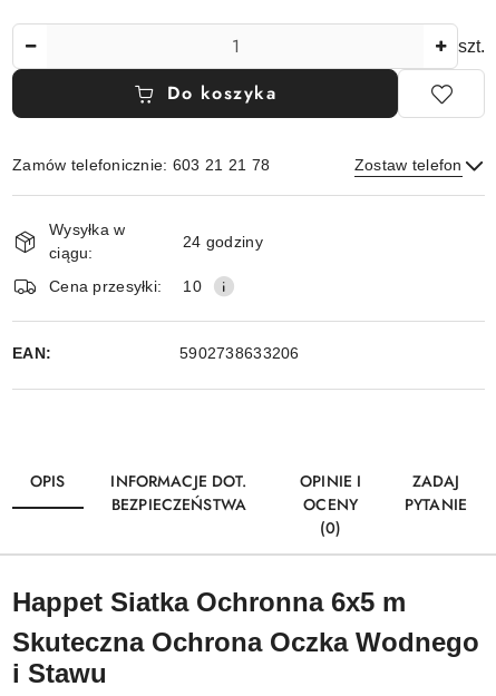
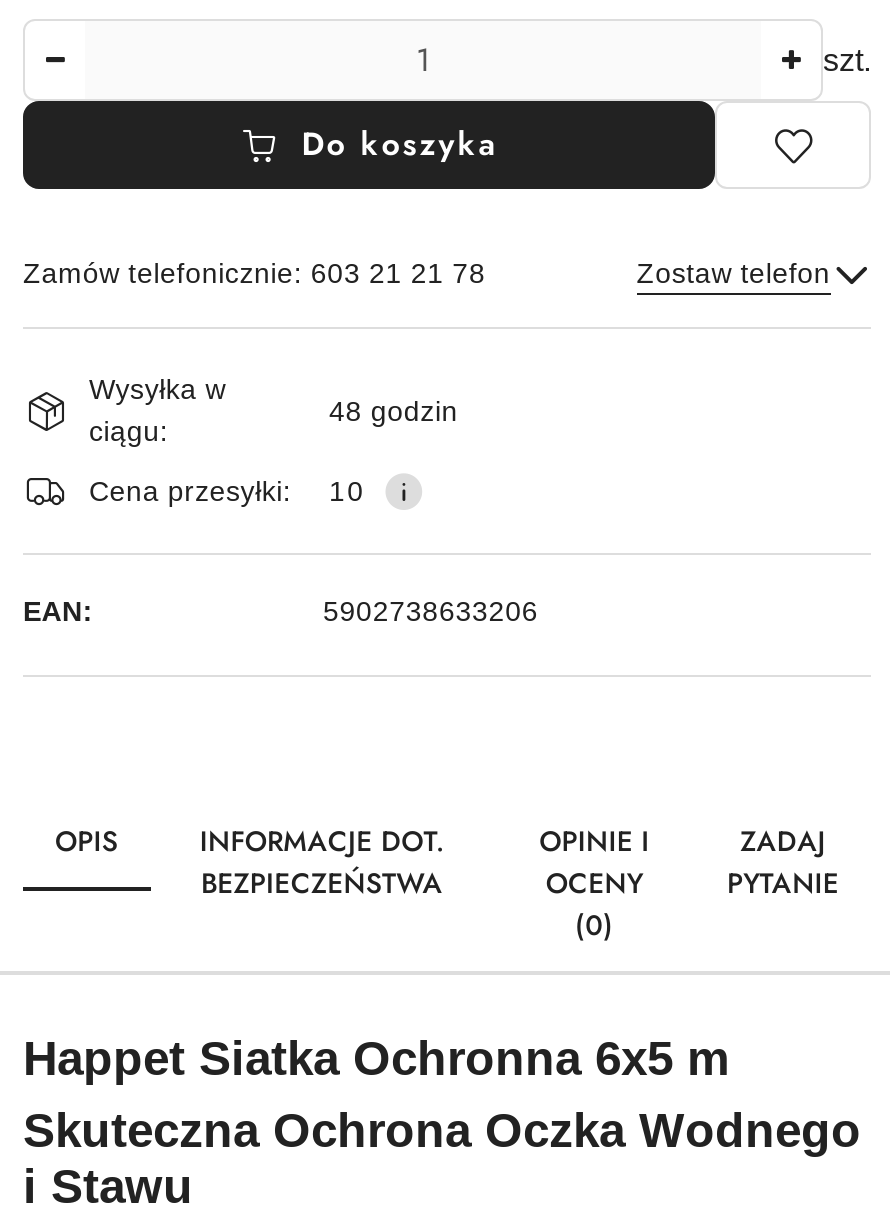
- 24 godziny
+ 48 godzin
